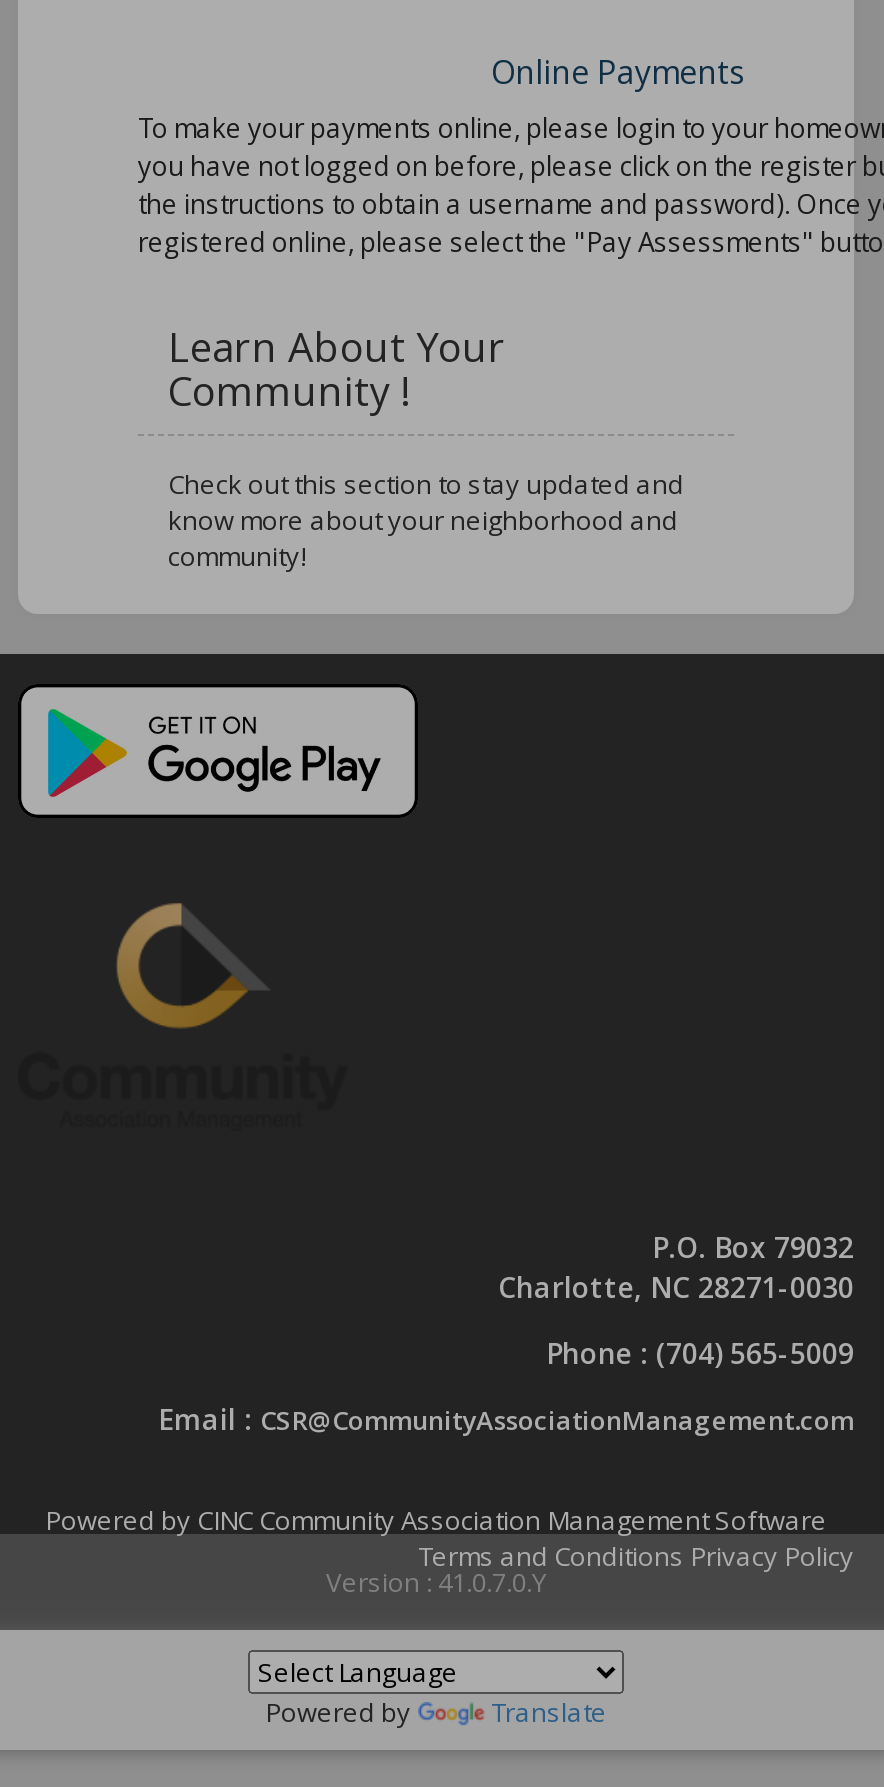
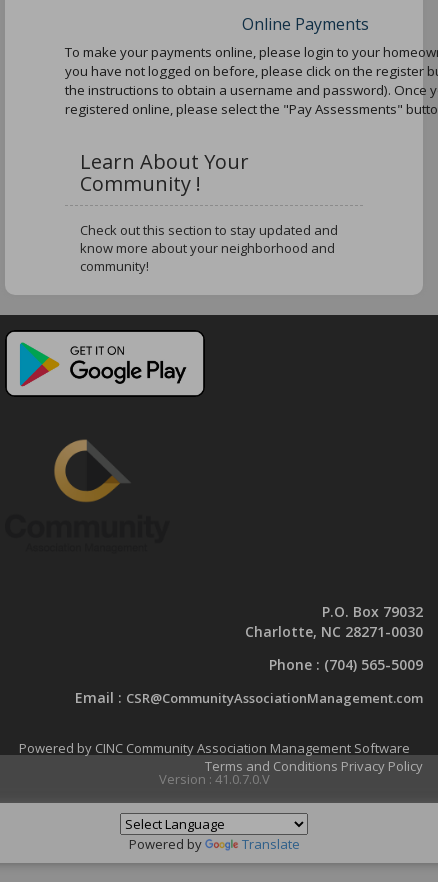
- Version : 41.0.7.0.Y
+ Version : 41.0.7.0.V
